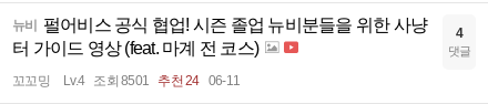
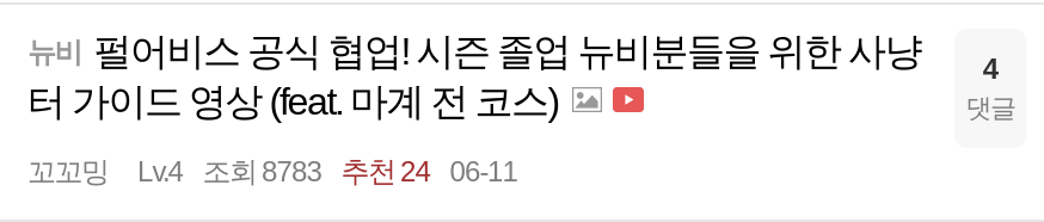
- 꼬꼬밍 Lv.4 조회 8501 추천 24 06-11
+ 꼬꼬밍 Lv.4 조회 8783 추천 24 06-11
